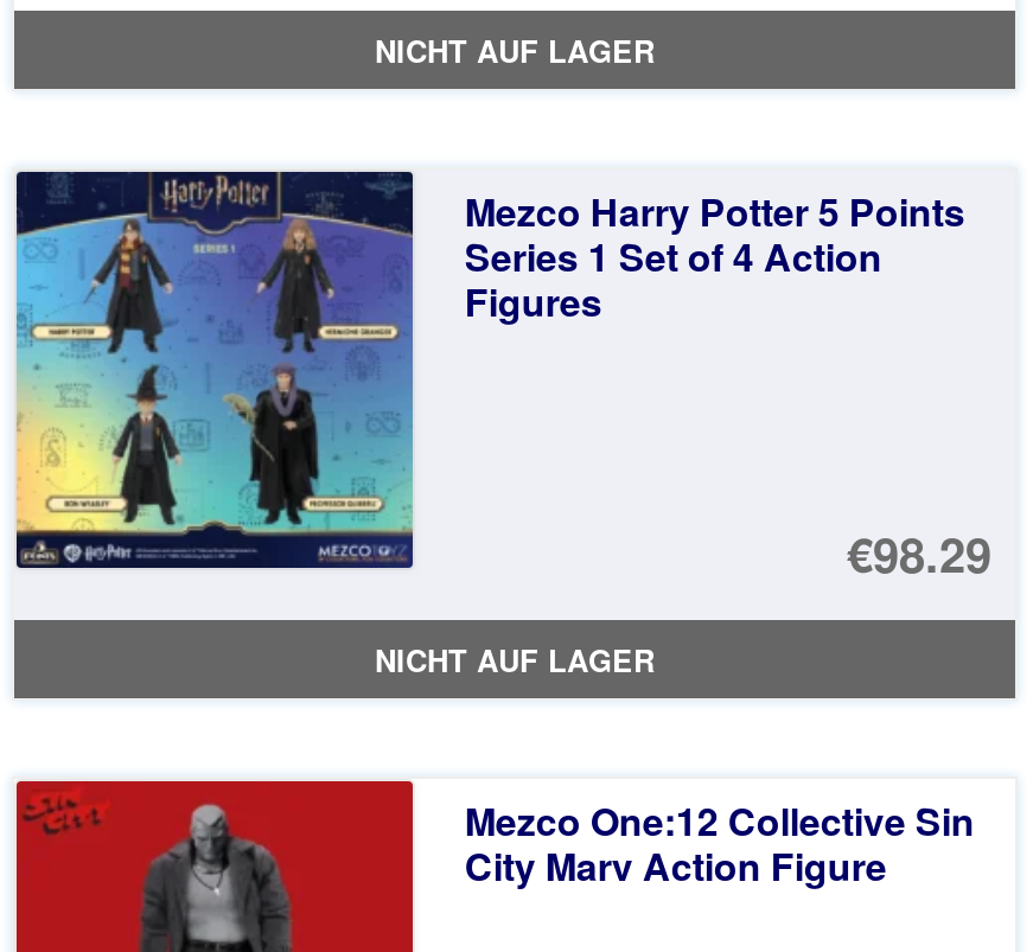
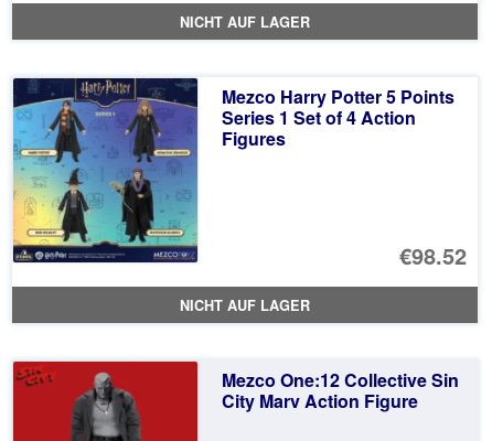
- €98.29
+ €98.52
